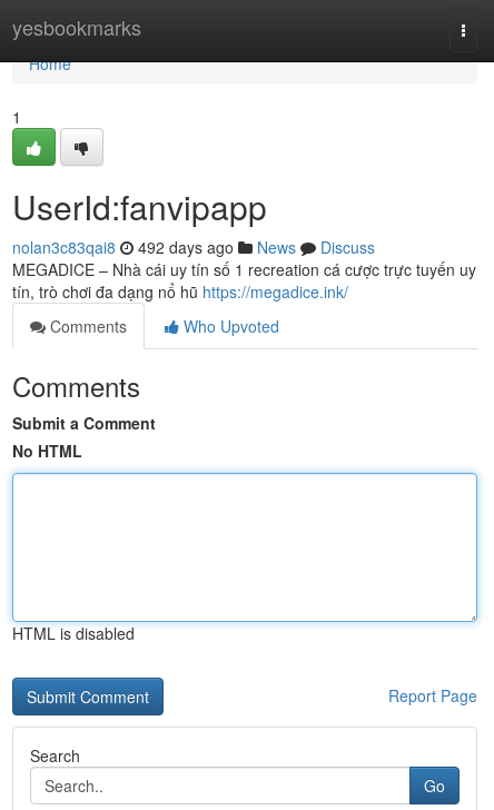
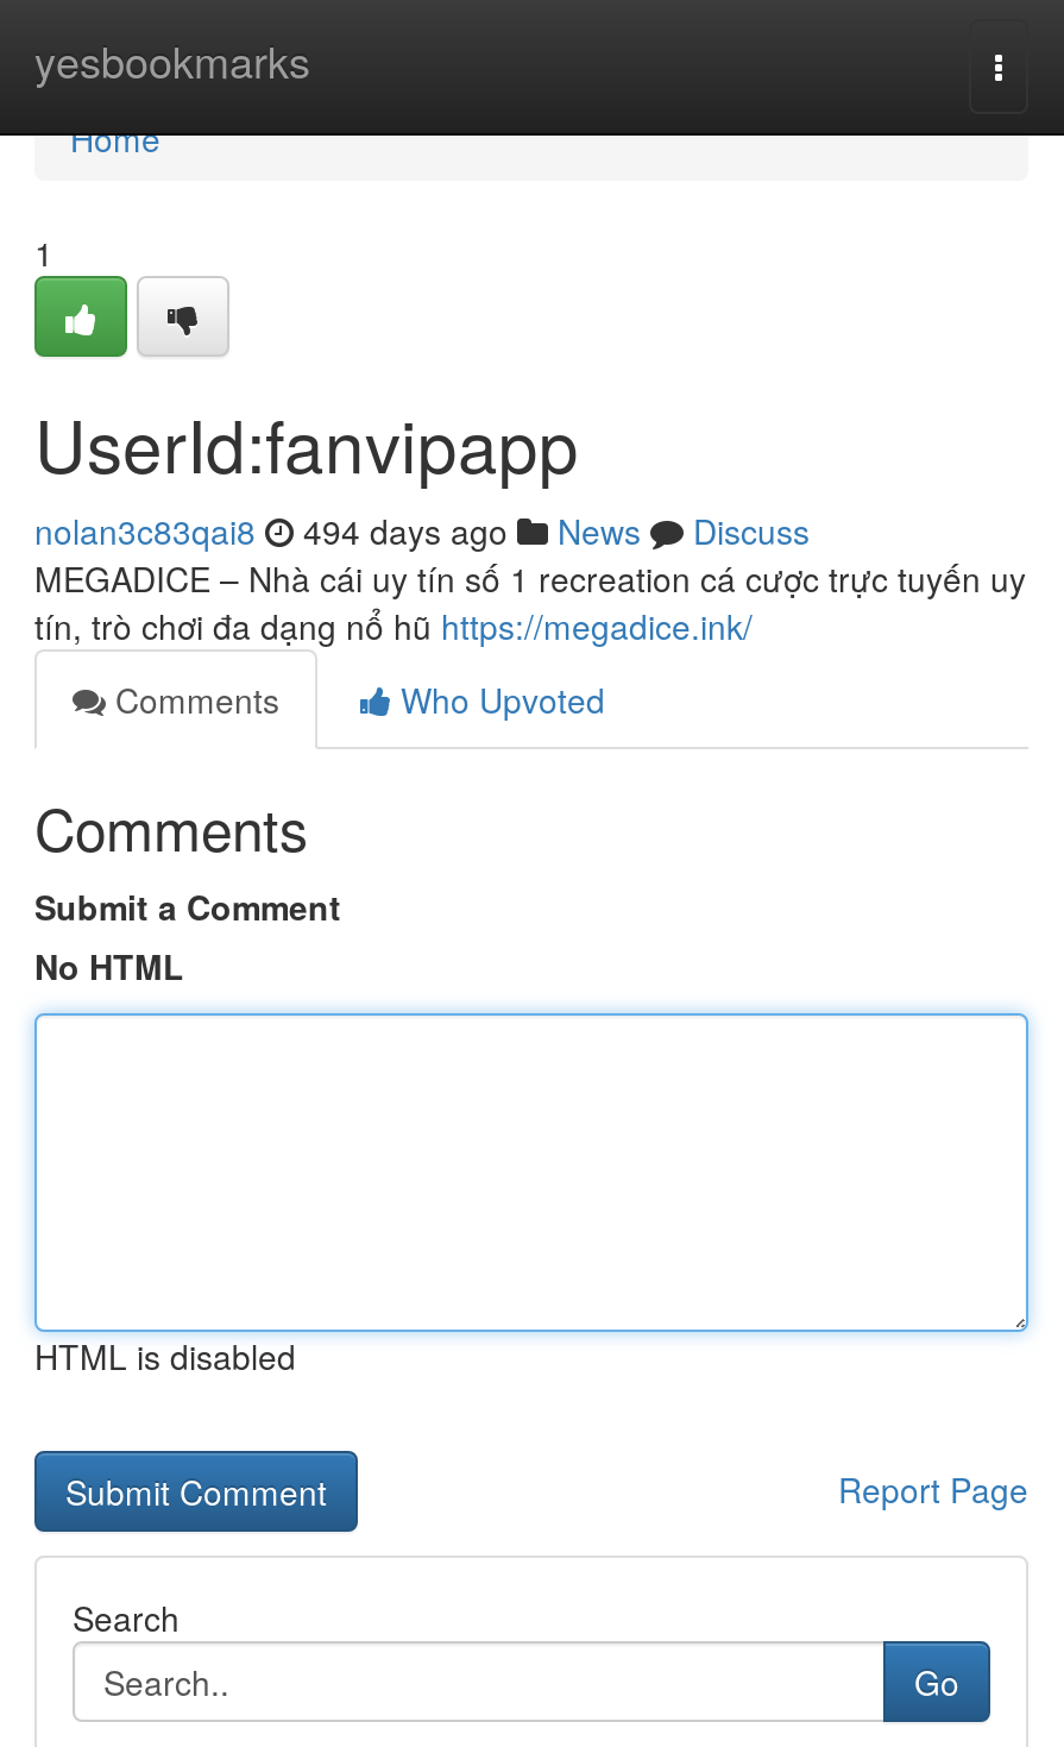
- nolan3c83qai8 492 days ago News Discuss
+ nolan3c83qai8 494 days ago News Discuss
